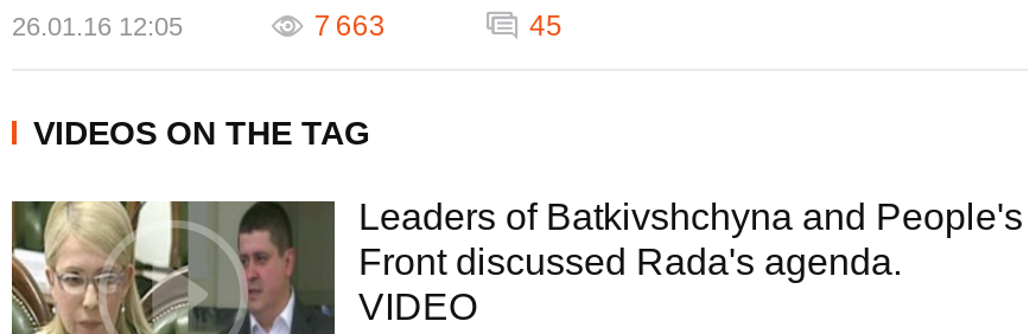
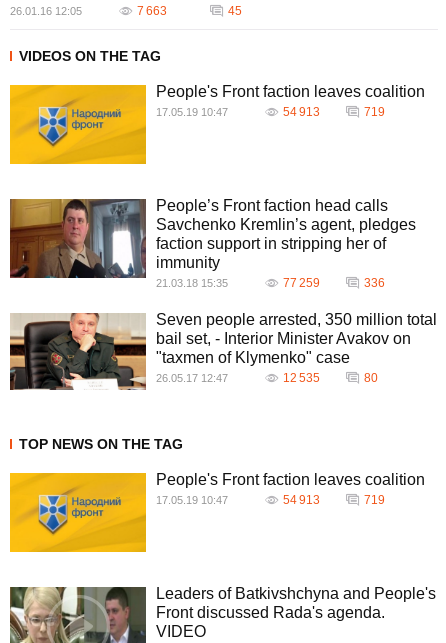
+ [image]
+ People's Front faction leaves coalition
+ 17.05.19 10:47
+ 54 913
+ 719

+ [image]
+ TOP NEWS ON THE TAG
+ People's Front faction leaves coalition
+ 17.05.19 10:47
+ 54 913
+ 719

+ [image]

+ [image]
+ People’s Front faction head calls
+ Savchenko Kremlin’s agent, pledges
+ faction support in stripping her of
+ immunity
+ 21.03.18 15:35
+ 77 259
+ 336
+ Seven people arrested, 350 million total
+ bail set, - Interior Minister Avakov on
+ "taxmen of Klymenko" case
+ 26.05.17 12:47
+ 12 535
+ 80
